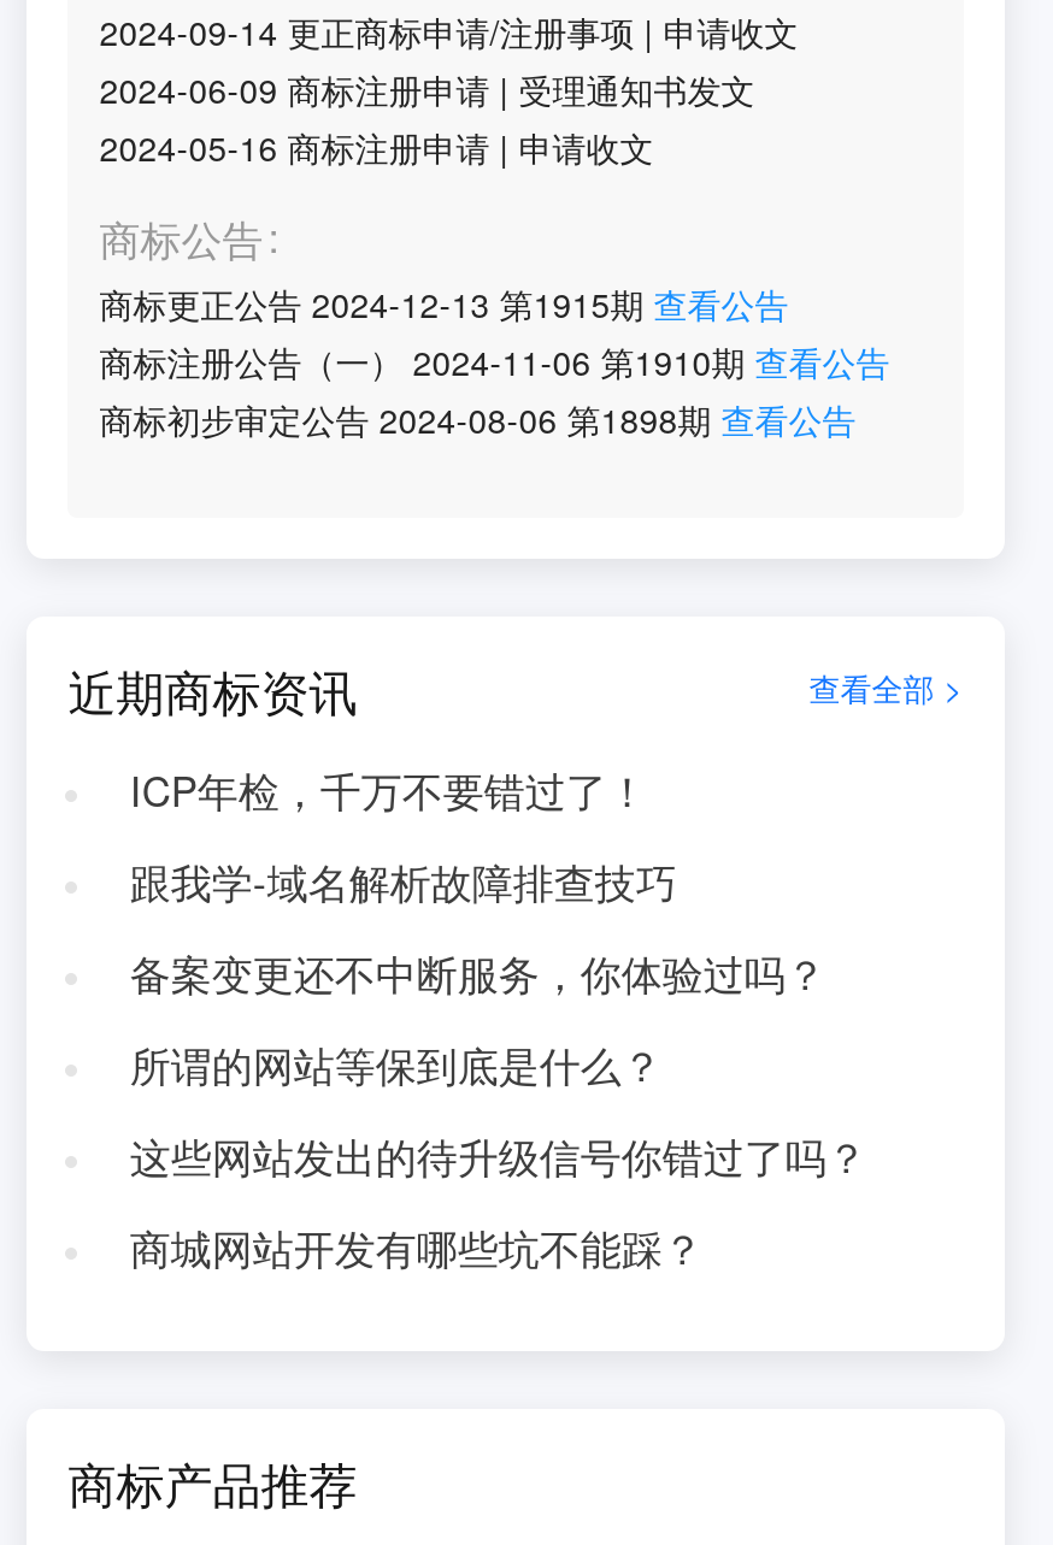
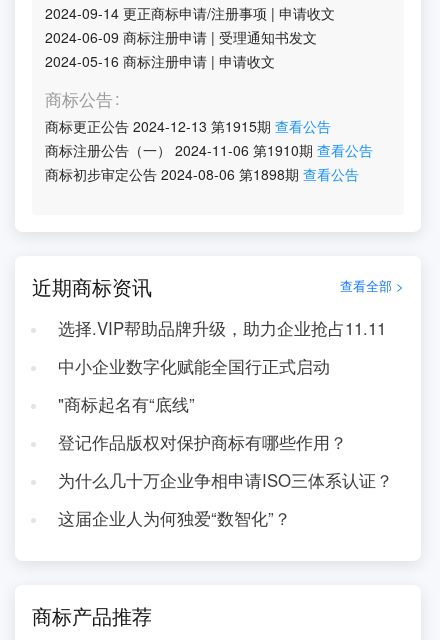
- ICP年检，千万不要错过了！
+ 选择.VIP帮助品牌升级，助力企业抢占11.11

- 跟我学-域名解析故障排查技巧
+ 中小企业数字化赋能全国行正式启动

- 备案变更还不中断服务，你体验过吗？
+ "商标起名有“底线”

- 所谓的网站等保到底是什么？
+ 登记作品版权对保护商标有哪些作用？

- 这些网站发出的待升级信号你错过了吗？
+ 为什么几十万企业争相申请ISO三体系认证？

- 商城网站开发有哪些坑不能踩？
+ 这届企业人为何独爱“数智化”？
